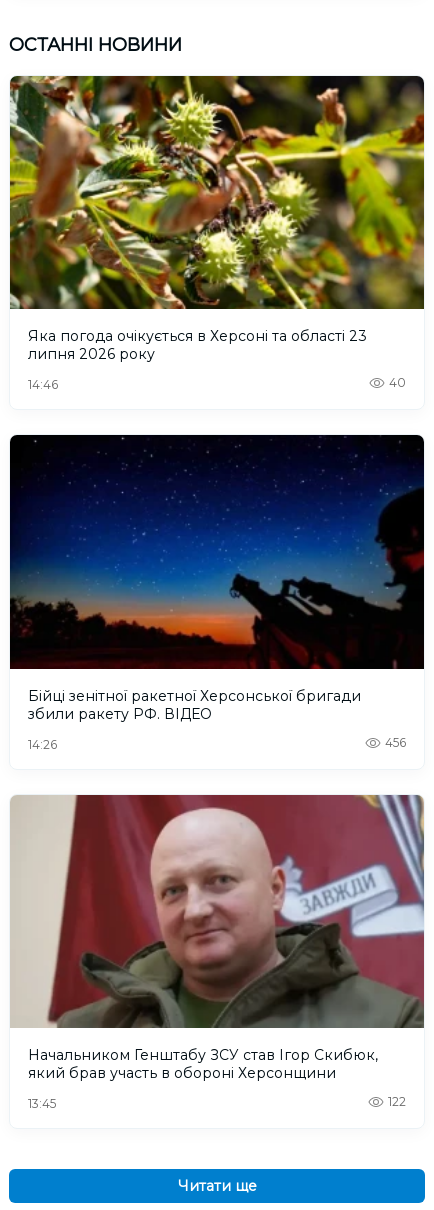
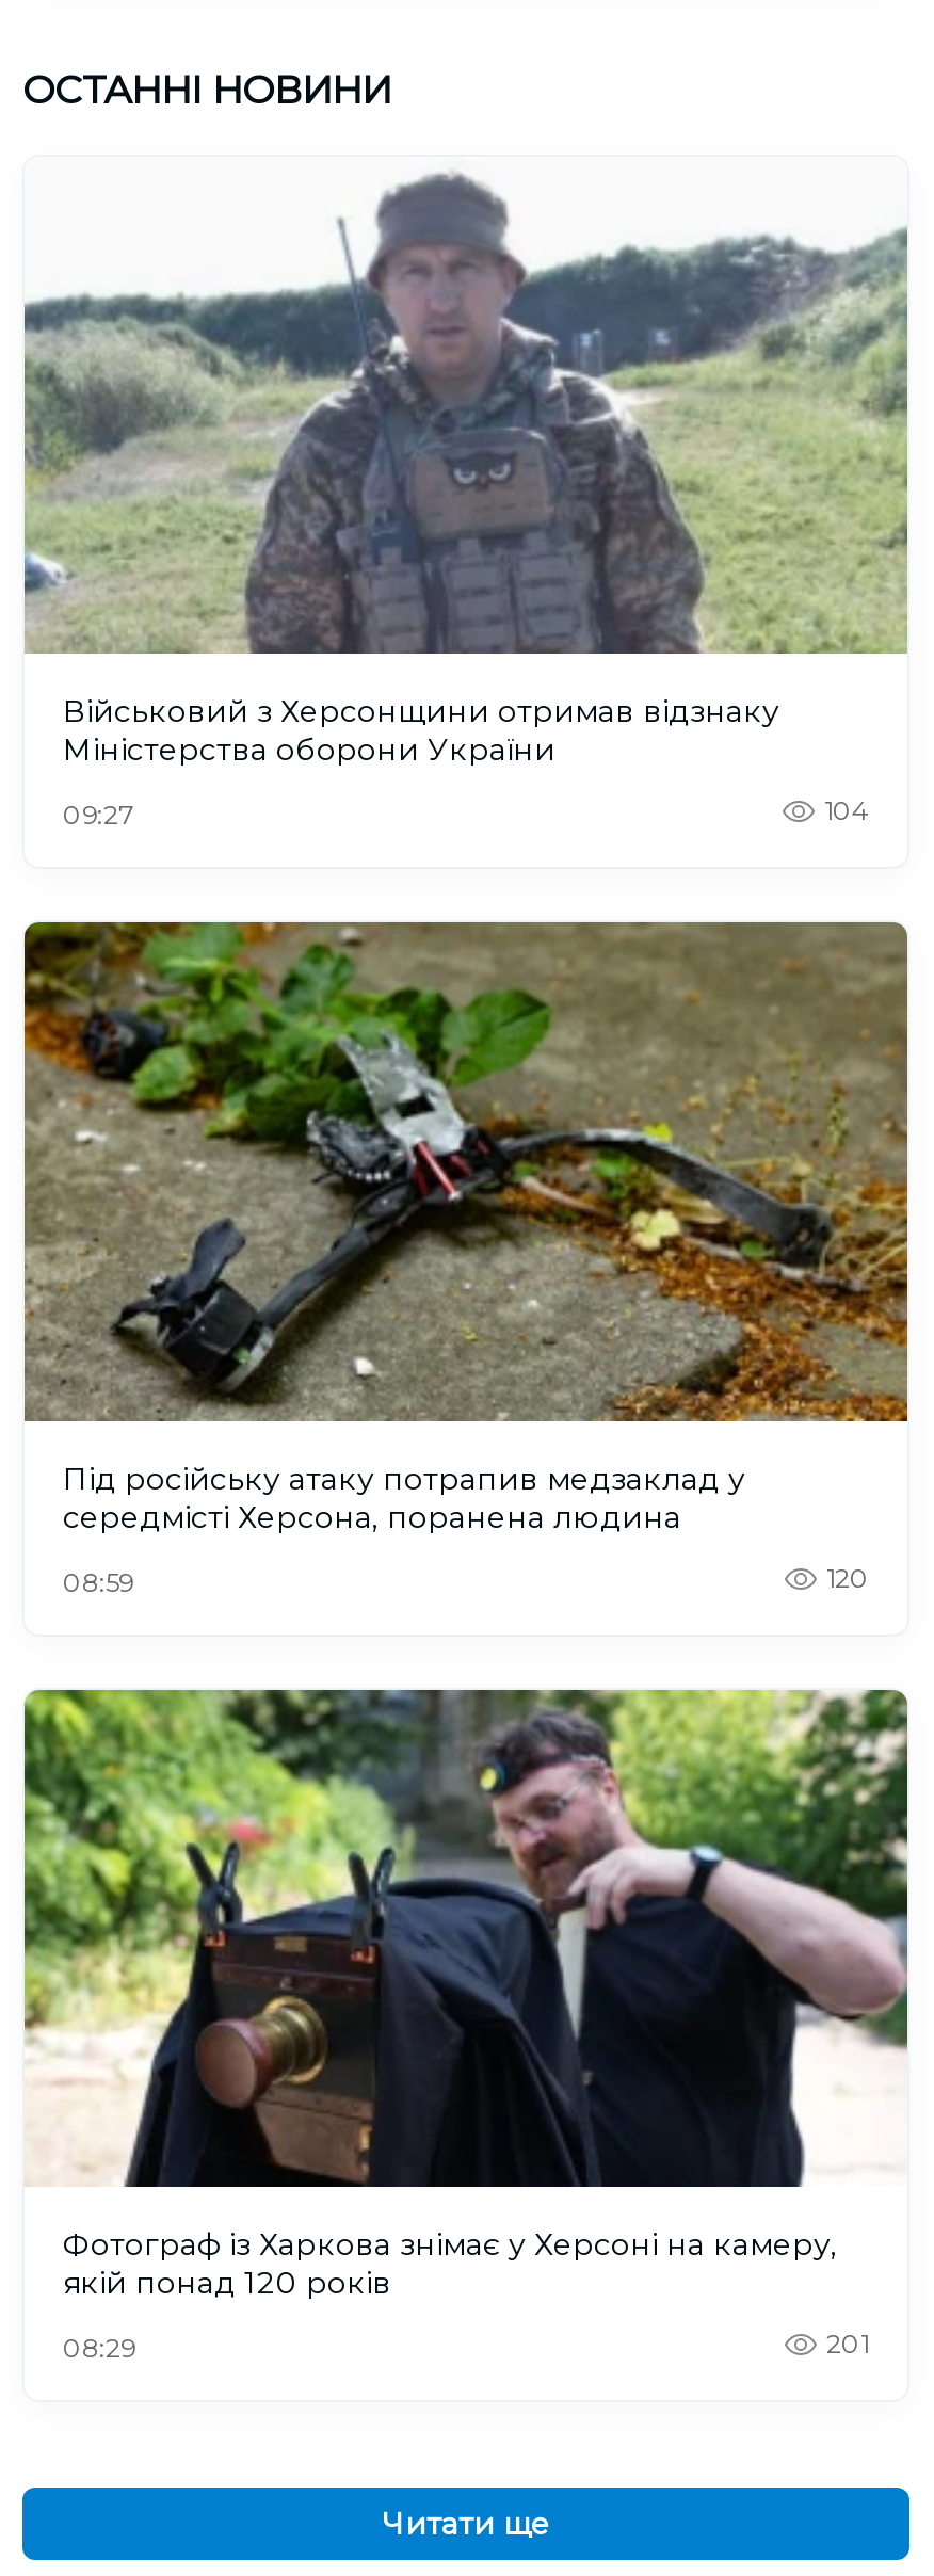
- [image]
- Яка погода очікується в Херсоні та області 23
- липня 2026 року
+ [image]
+ Військовий з Херсонщини отримав відзнаку
+ Міністерства оборони України

- 14:46
- 40
+ 09:27
+ 104

- [image]
- Бійці зенітної ракетної Херсонської бригади
- збили ракету РФ. ВІДЕО
+ [image]
+ Під російську атаку потрапив медзаклад у
+ середмісті Херсона, поранена людина

- 14:26
- 456
+ 08:59
+ 120

- [image]
- Начальником Генштабу ЗСУ став Ігор Скибюк,
- який брав участь в обороні Херсонщини
+ [image]
+ Фотограф із Харкова знімає у Херсоні на камеру,
+ якій понад 120 років

- 13:45
- 122
+ 08:29
+ 201
